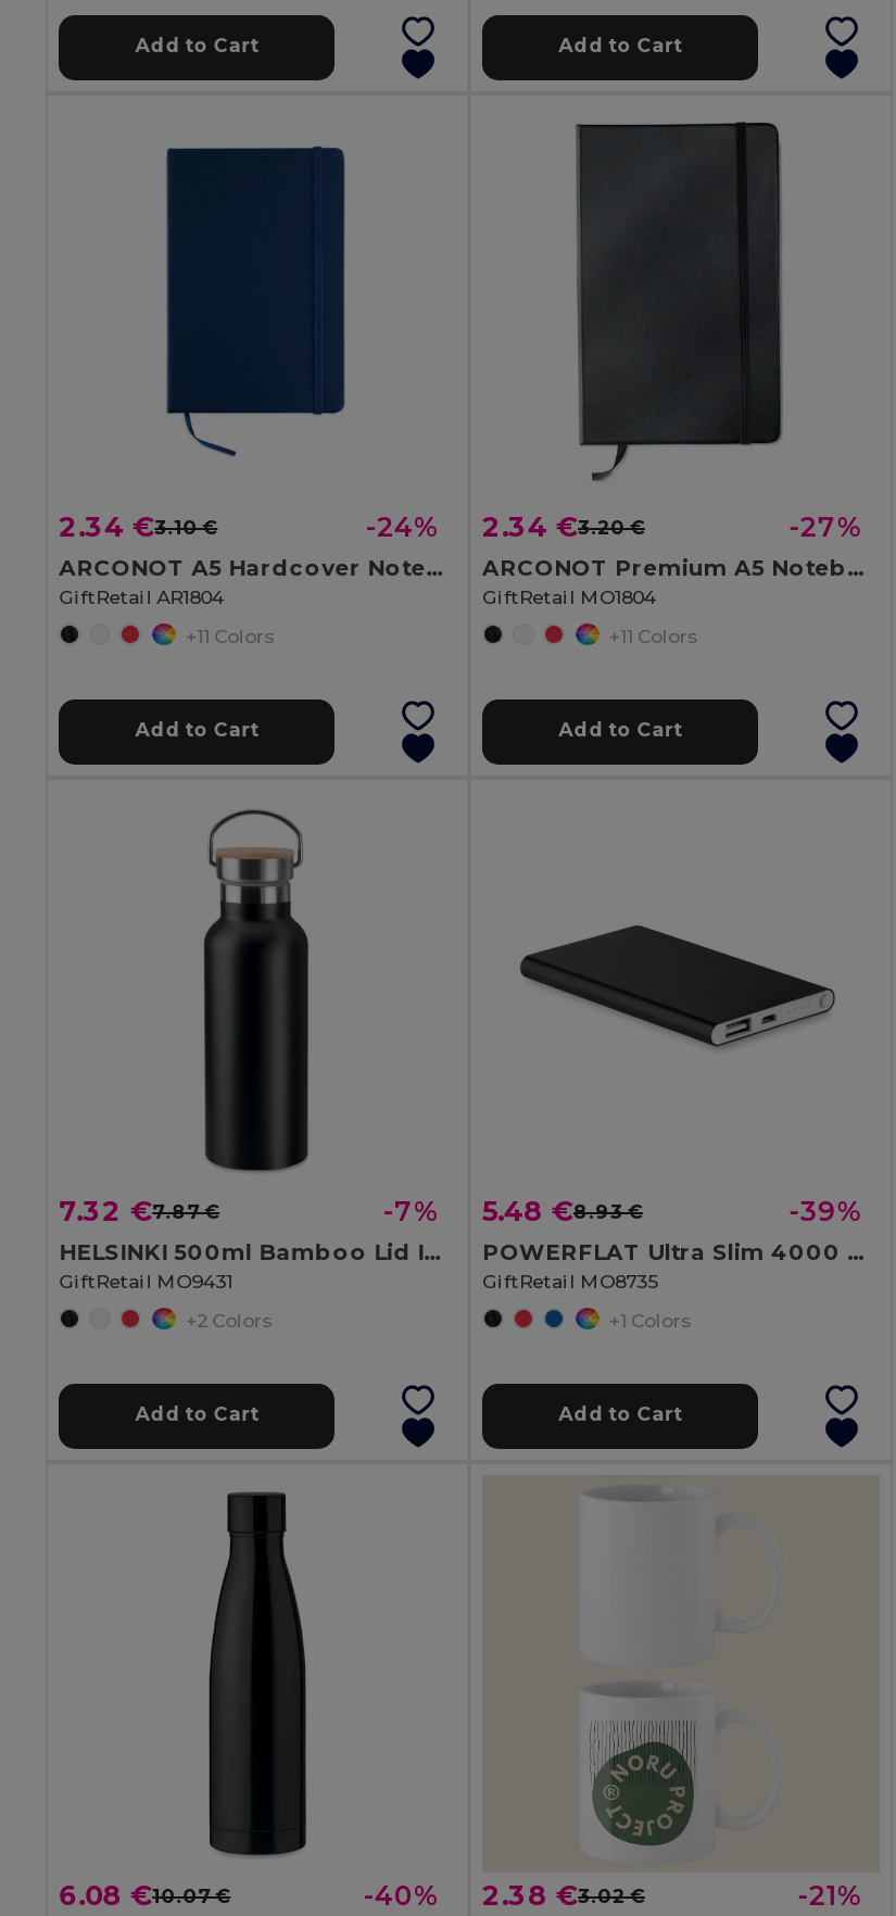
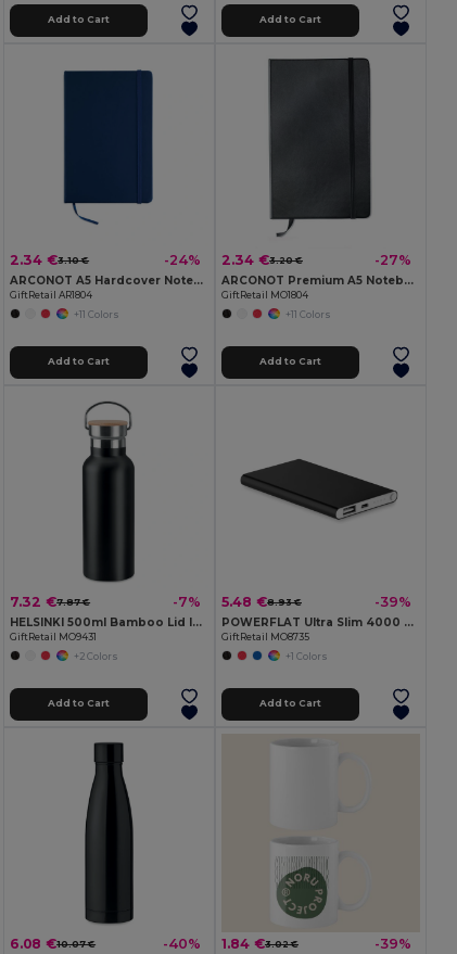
- -40% 2.38 €3.02 €
+ -40% 1.84 €3.02 €

- -21%
+ -39%
